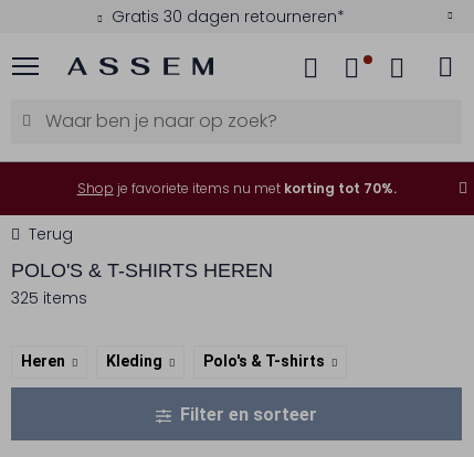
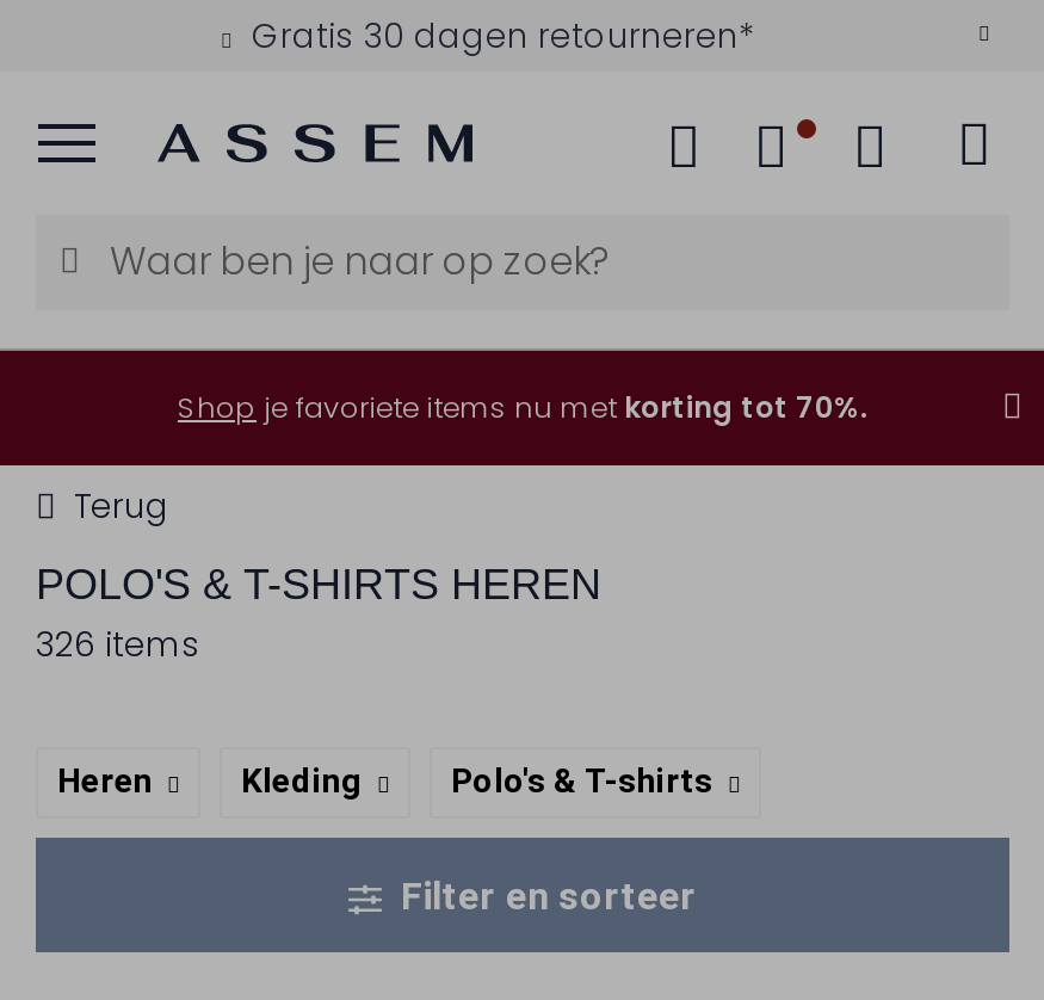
- 325 items
+ 326 items
